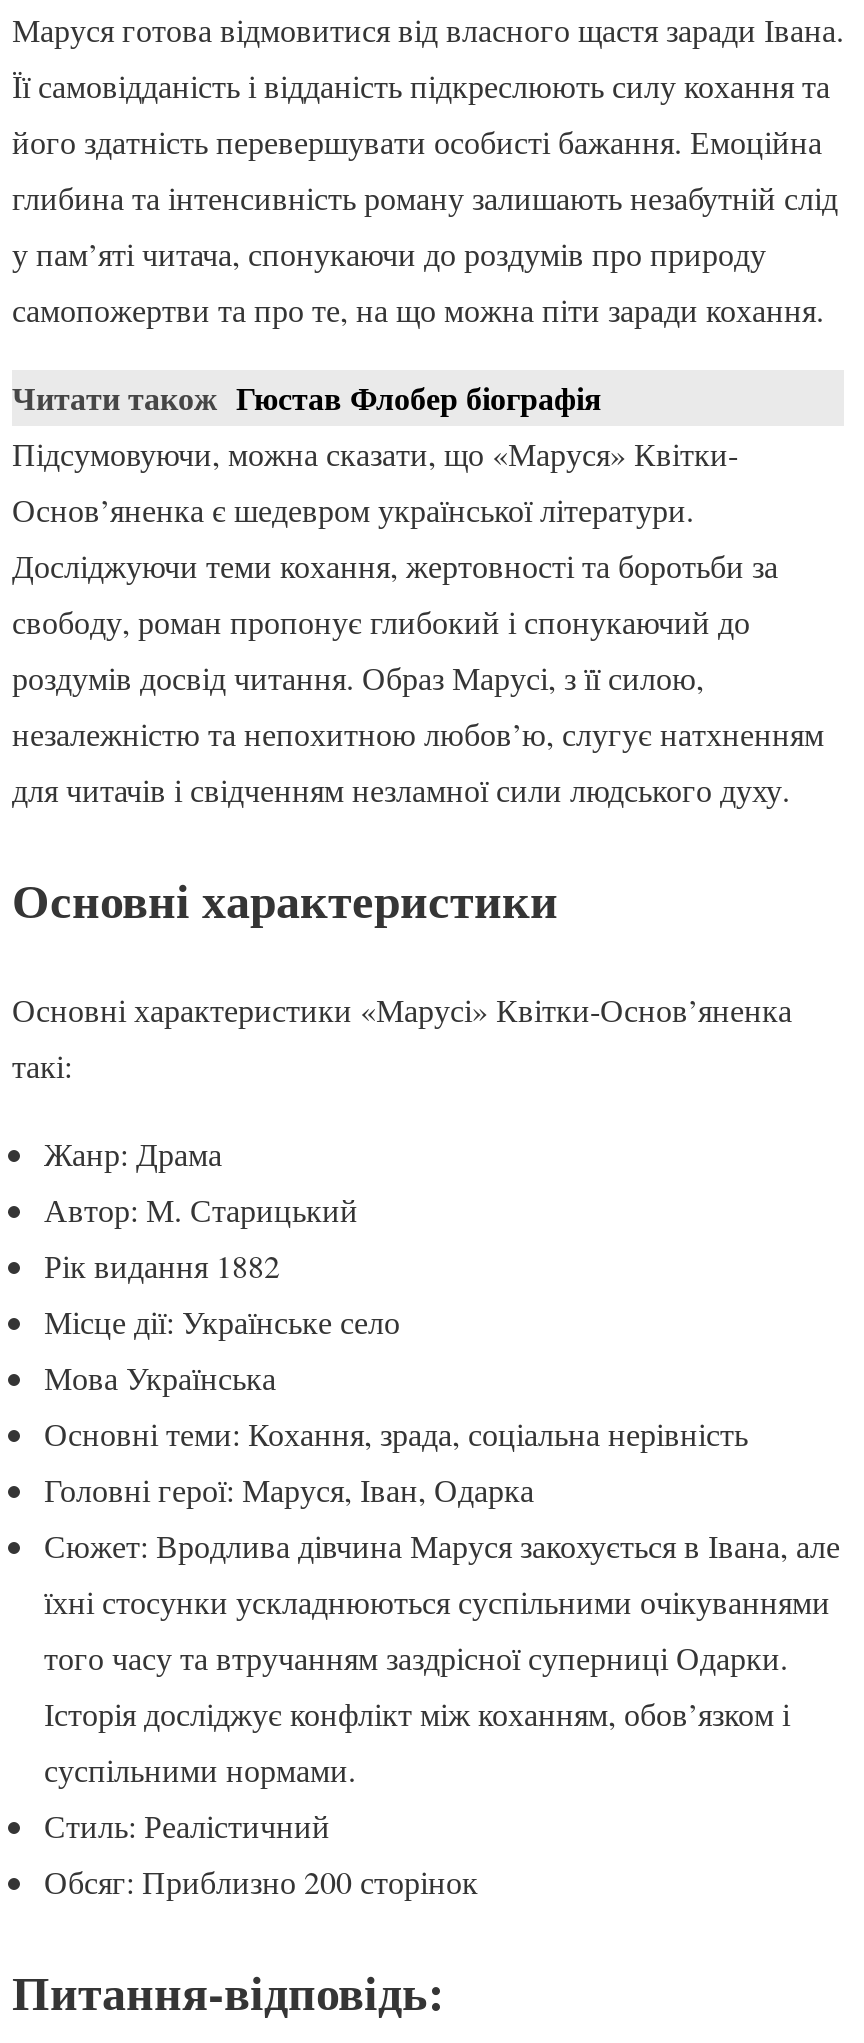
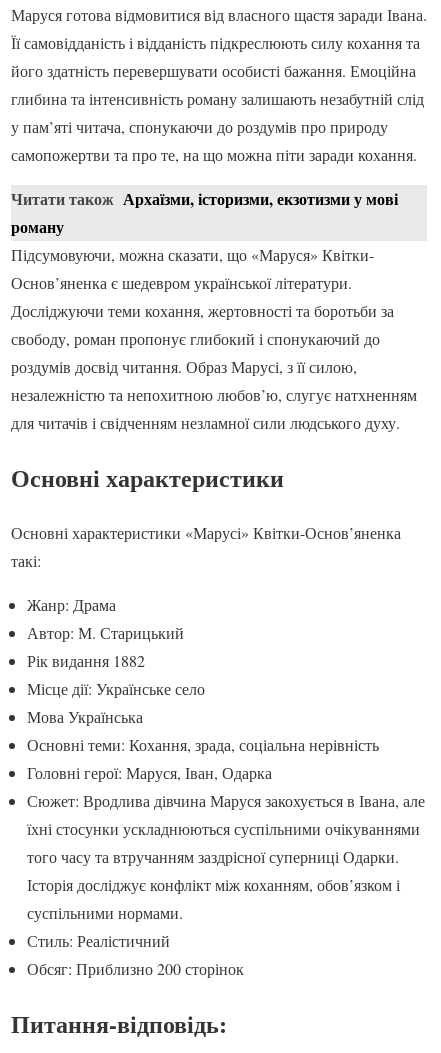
- Читати також Гюстав Флобер біографія
+ Читати також Архаїзми, історизми, екзотизми у мові
+ роману
